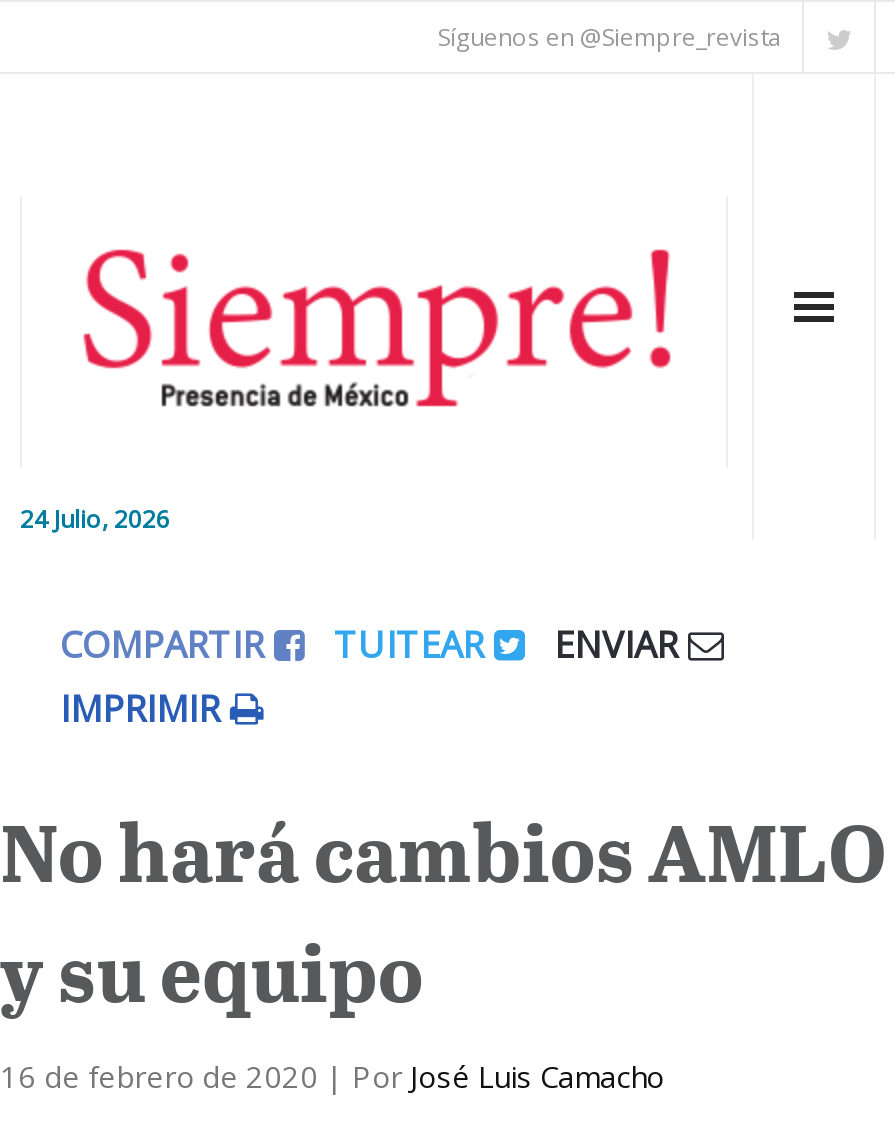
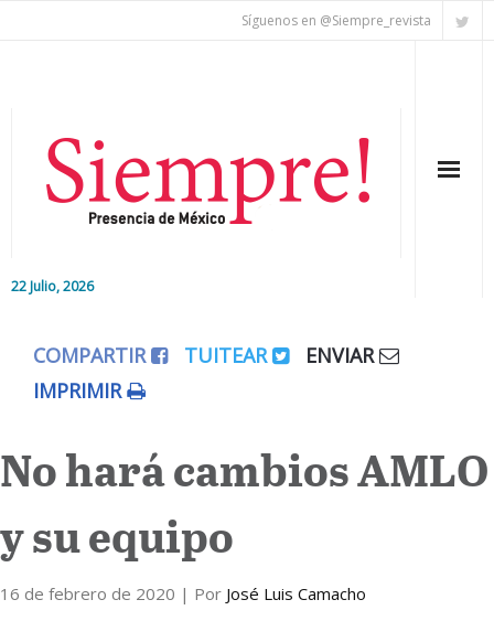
- 24 Julio, 2026
+ 22 Julio, 2026
